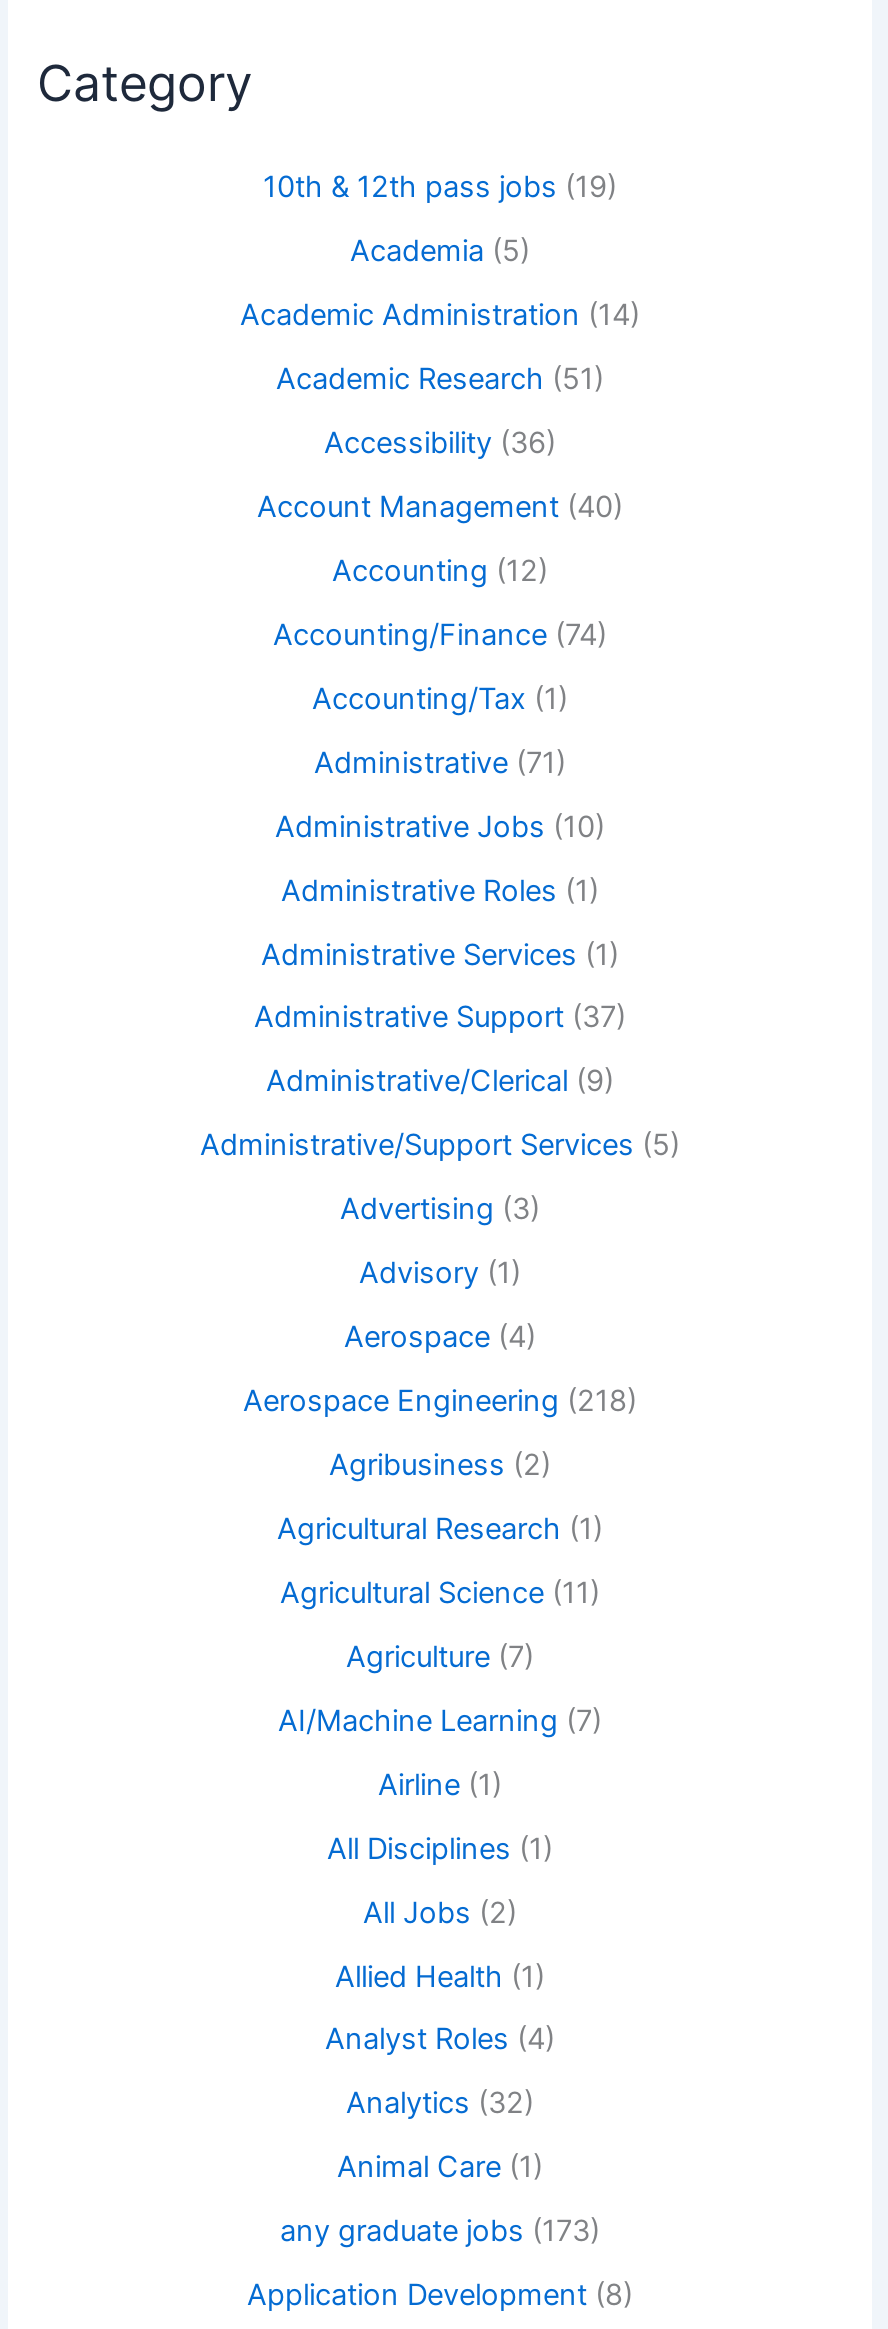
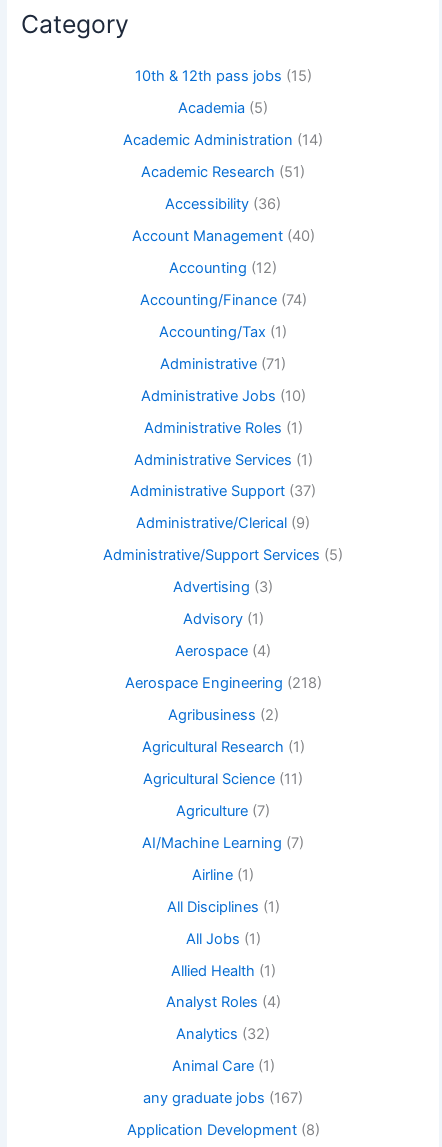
- 10th & 12th pass jobs (19)
+ 10th & 12th pass jobs (15)

- All Jobs (2)
+ All Jobs (1)

- any graduate jobs (173)
+ any graduate jobs (167)
